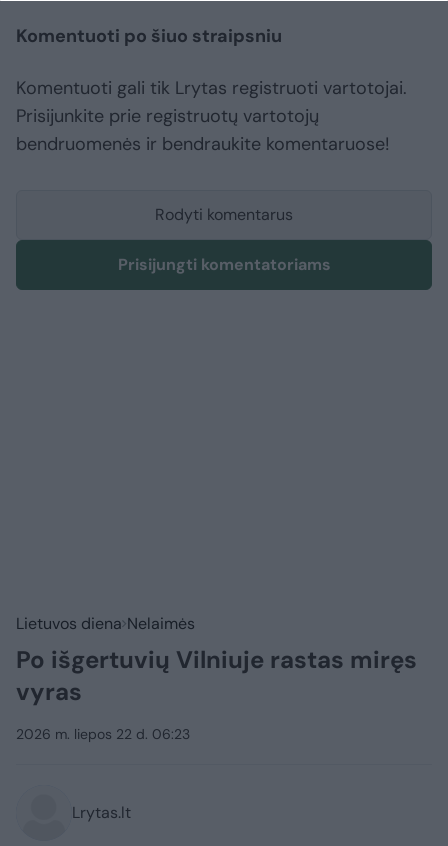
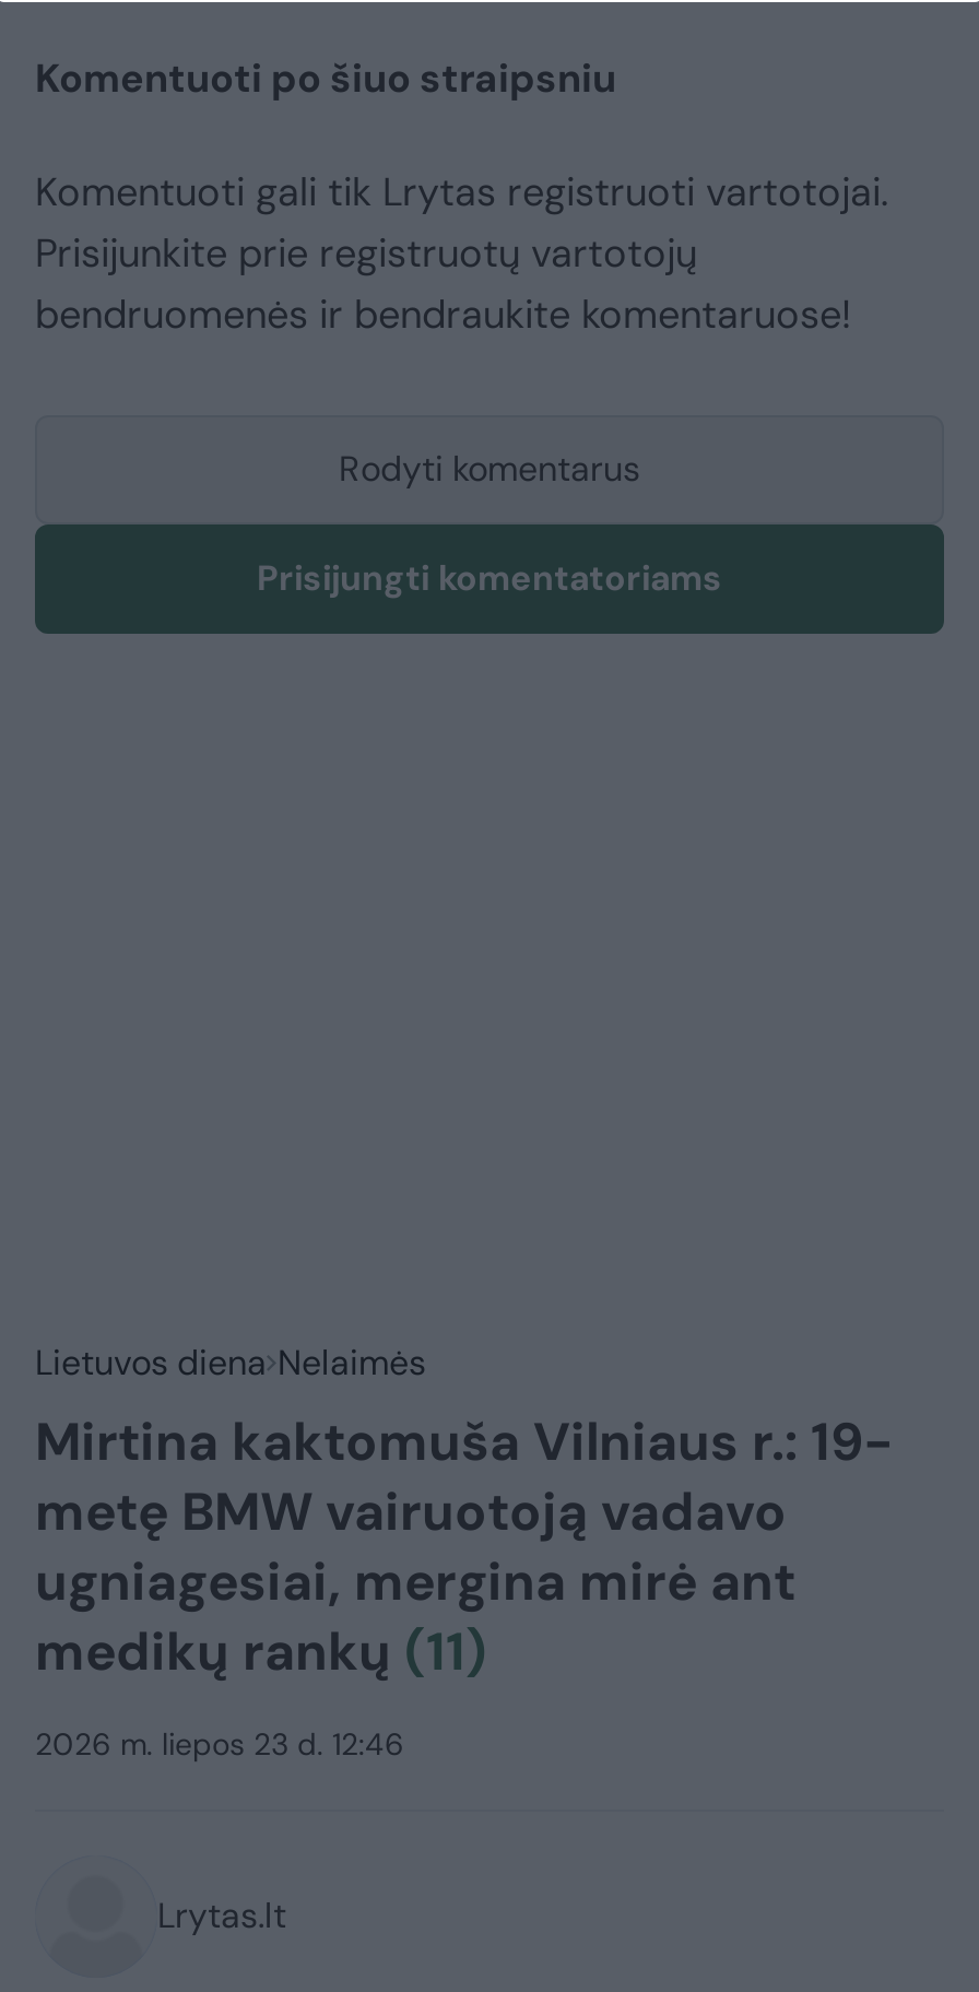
- Po išgertuvių Vilniuje rastas miręs
- vyras
+ Mirtina kaktomuša Vilniaus r.: 19-
+ metę BMW vairuotoją vadavo
+ ugniagesiai, mergina mirė ant
+ medikų rankų (11)

- 2026 m. liepos 22 d. 06:23
+ 2026 m. liepos 23 d. 12:46
